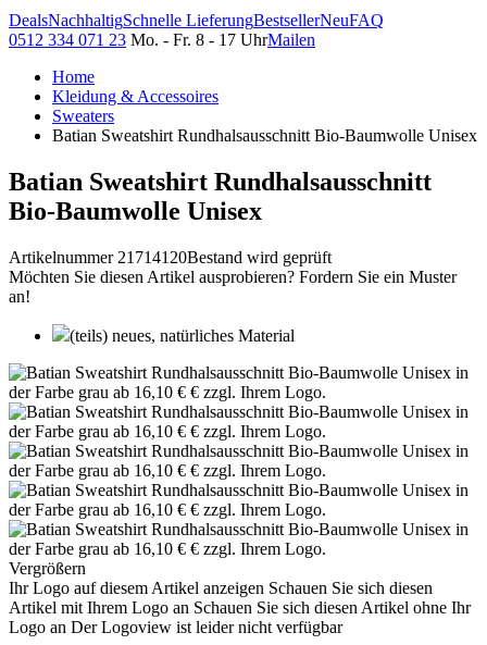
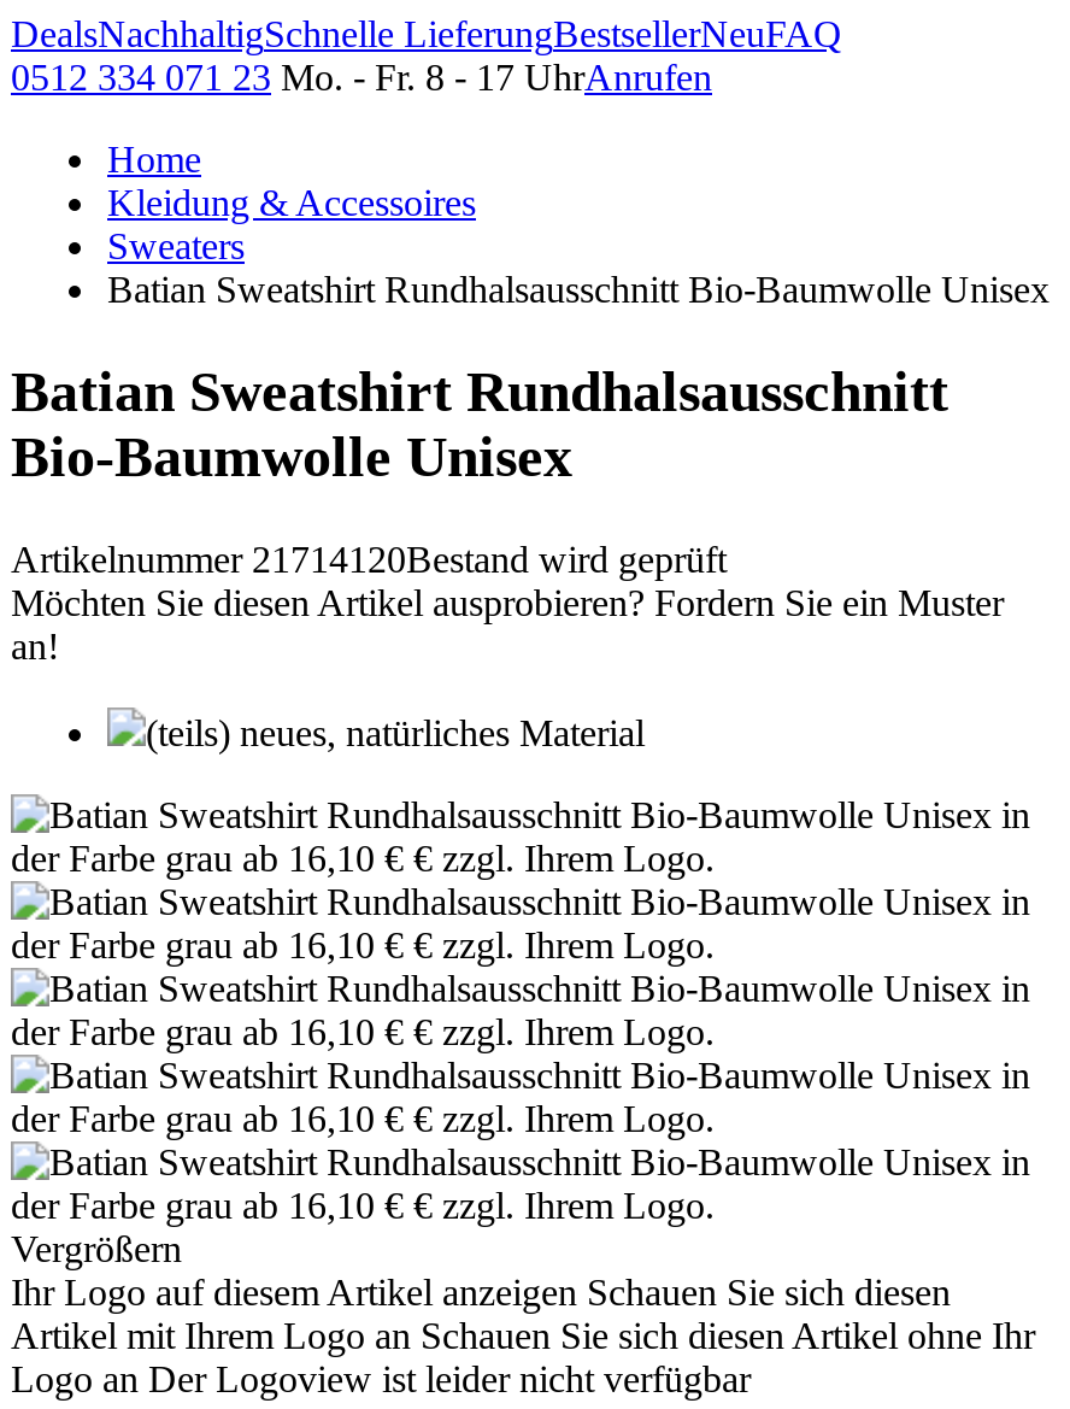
- 0512 334 071 23 Mo. - Fr. 8 - 17 UhrMailen
+ 0512 334 071 23 Mo. - Fr. 8 - 17 UhrAnrufen
